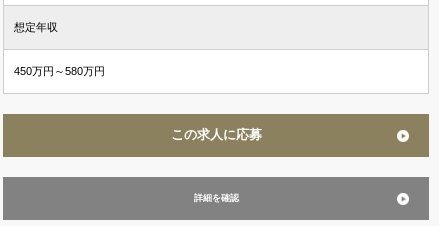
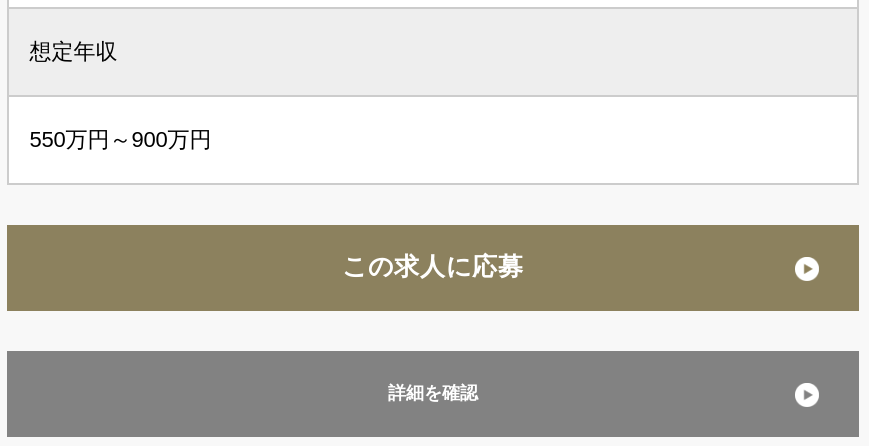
- 450万円～580万円
+ 550万円～900万円
